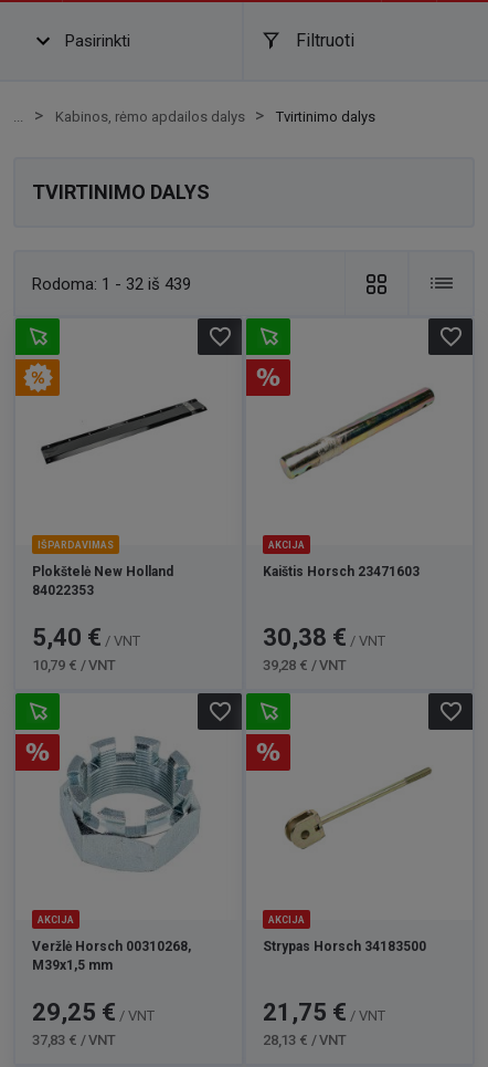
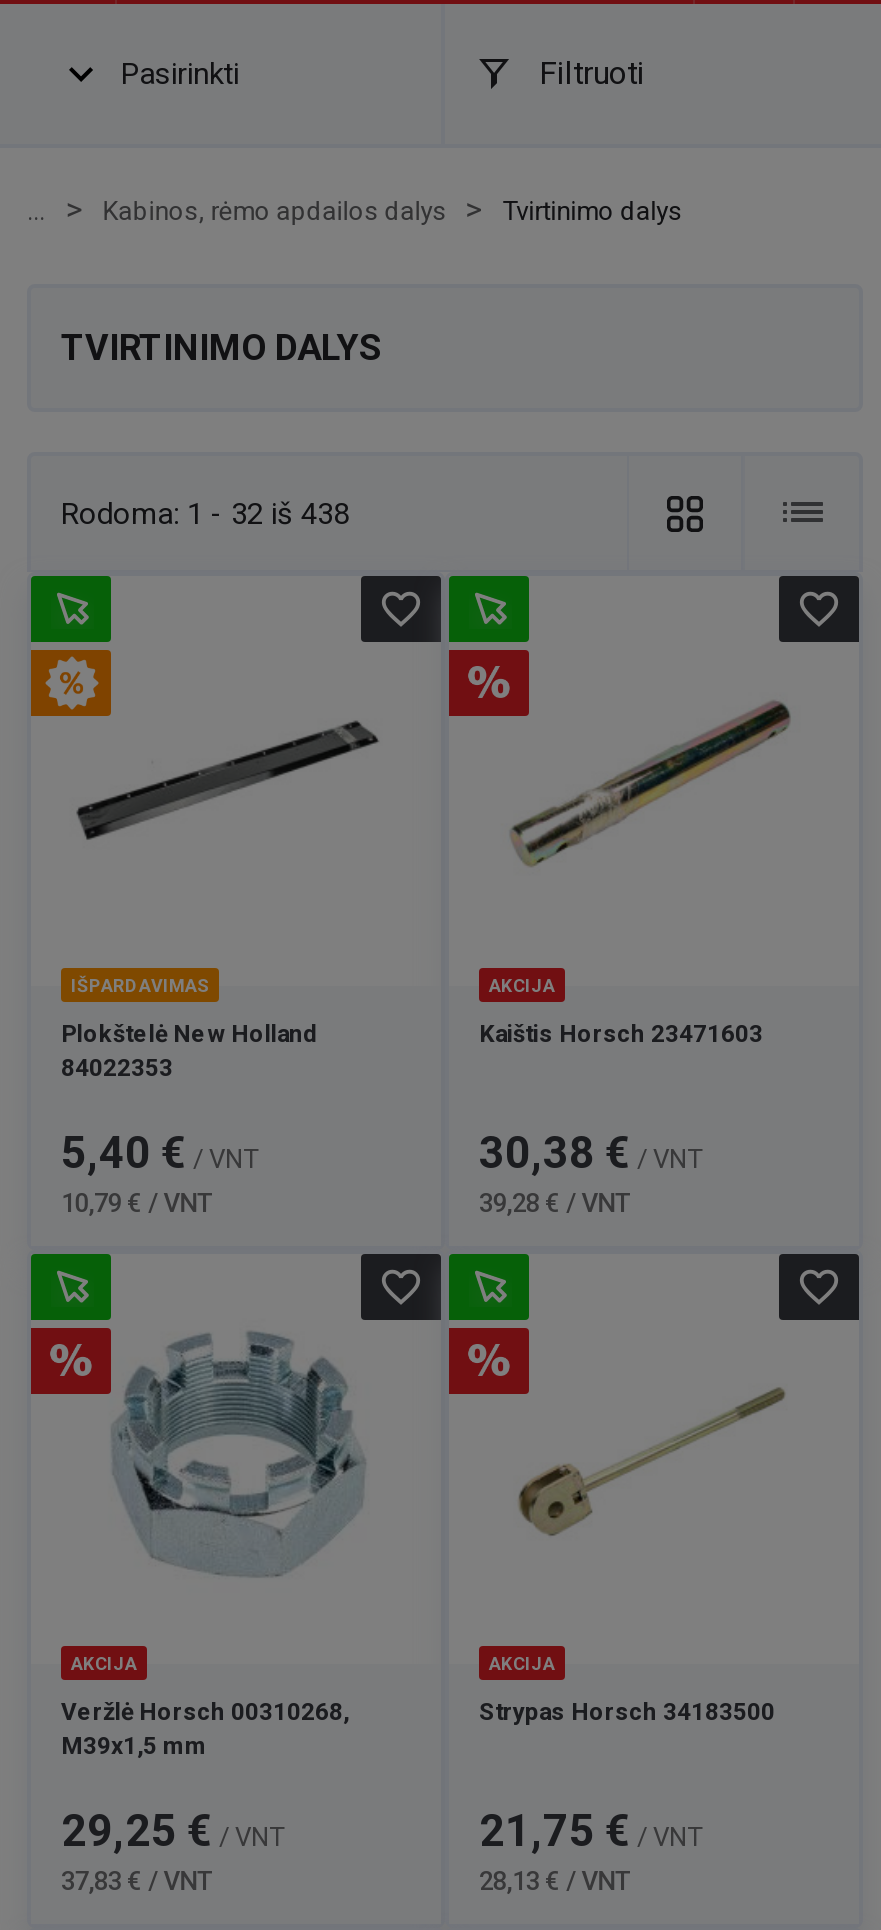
- Rodoma: 1 - 32 iš 439
+ Rodoma: 1 - 32 iš 438
